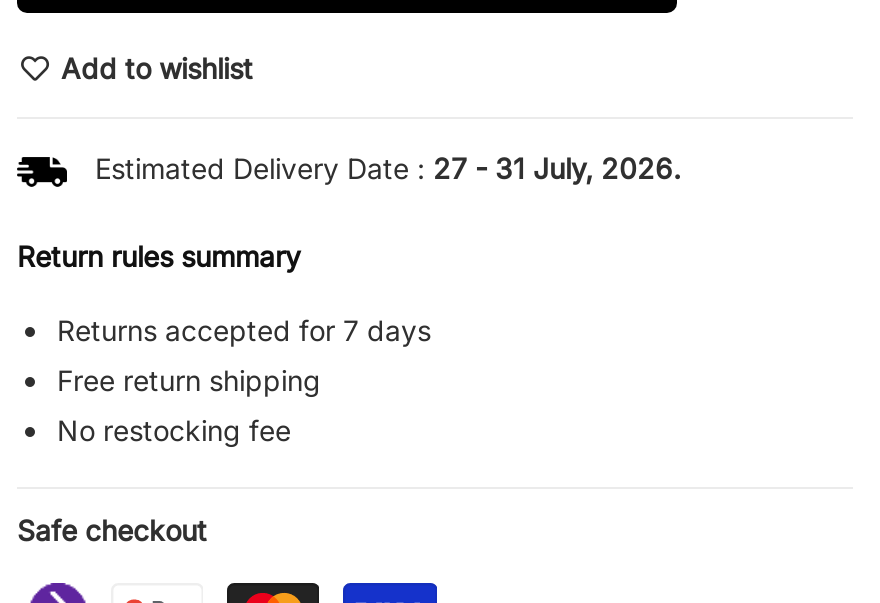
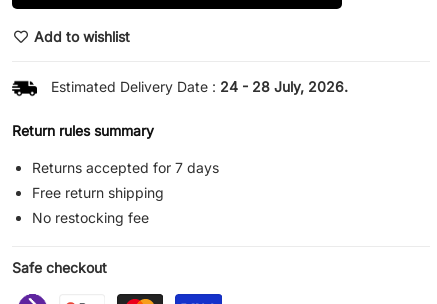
- Estimated Delivery Date : 27 - 31 July, 2026.
+ Estimated Delivery Date : 24 - 28 July, 2026.
